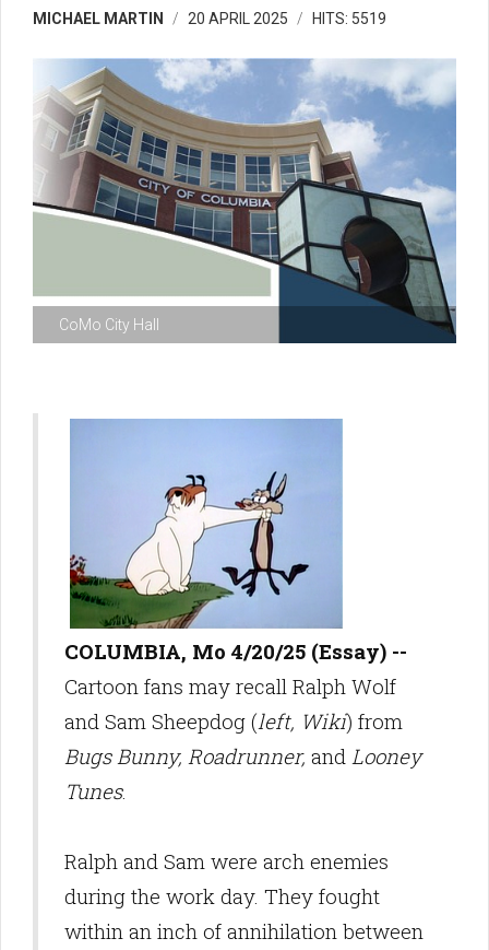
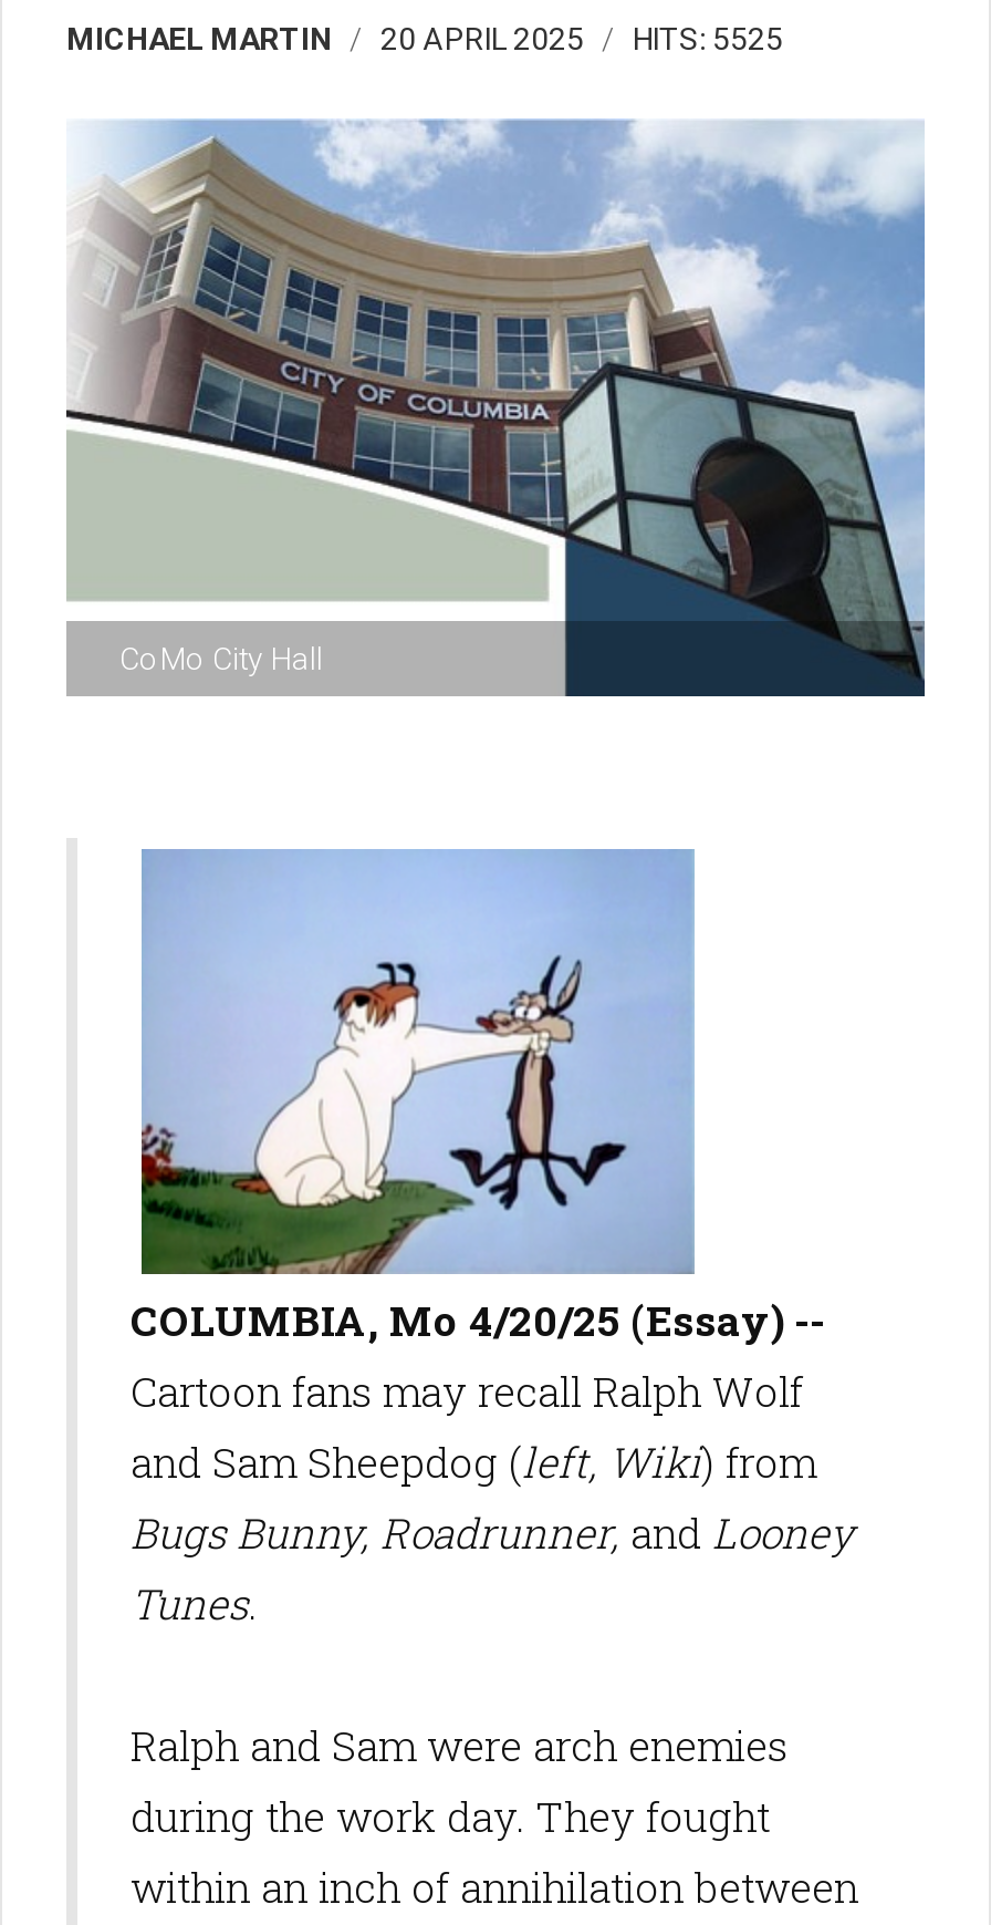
- MICHAEL MARTIN 20 APRIL 2025 HITS: 5519
+ MICHAEL MARTIN 20 APRIL 2025 HITS: 5525
